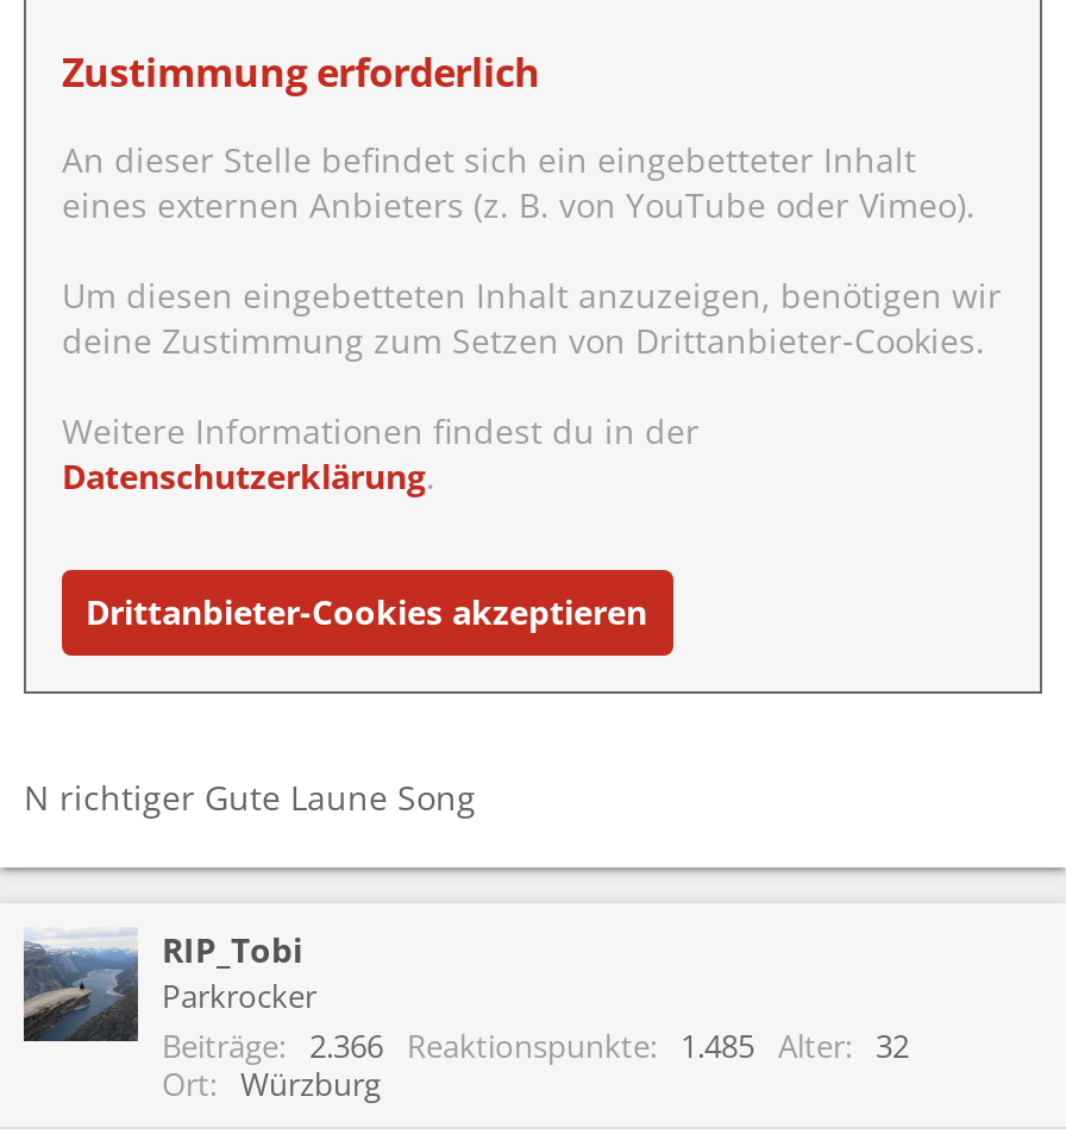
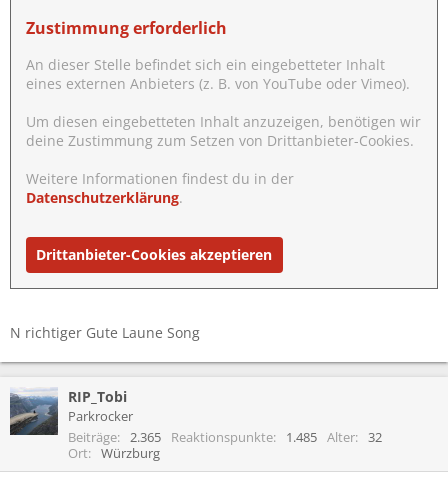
- 2.366 Reaktionspunkte
+ 2.365 Reaktionspunkte
